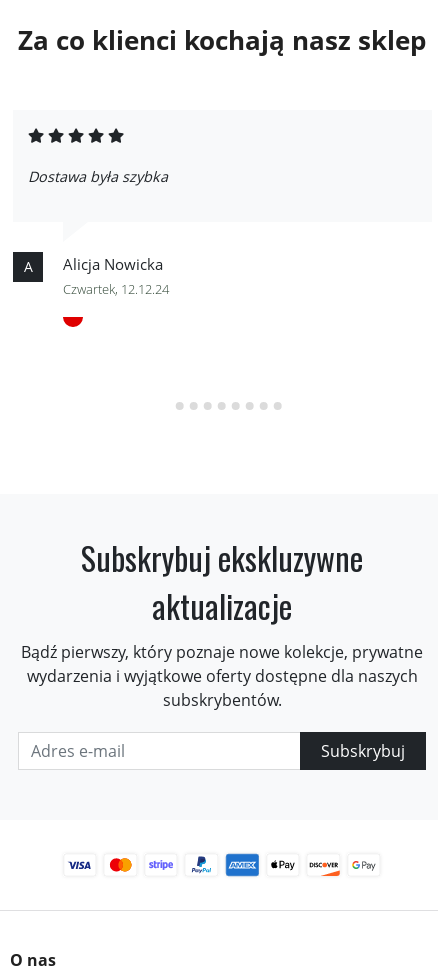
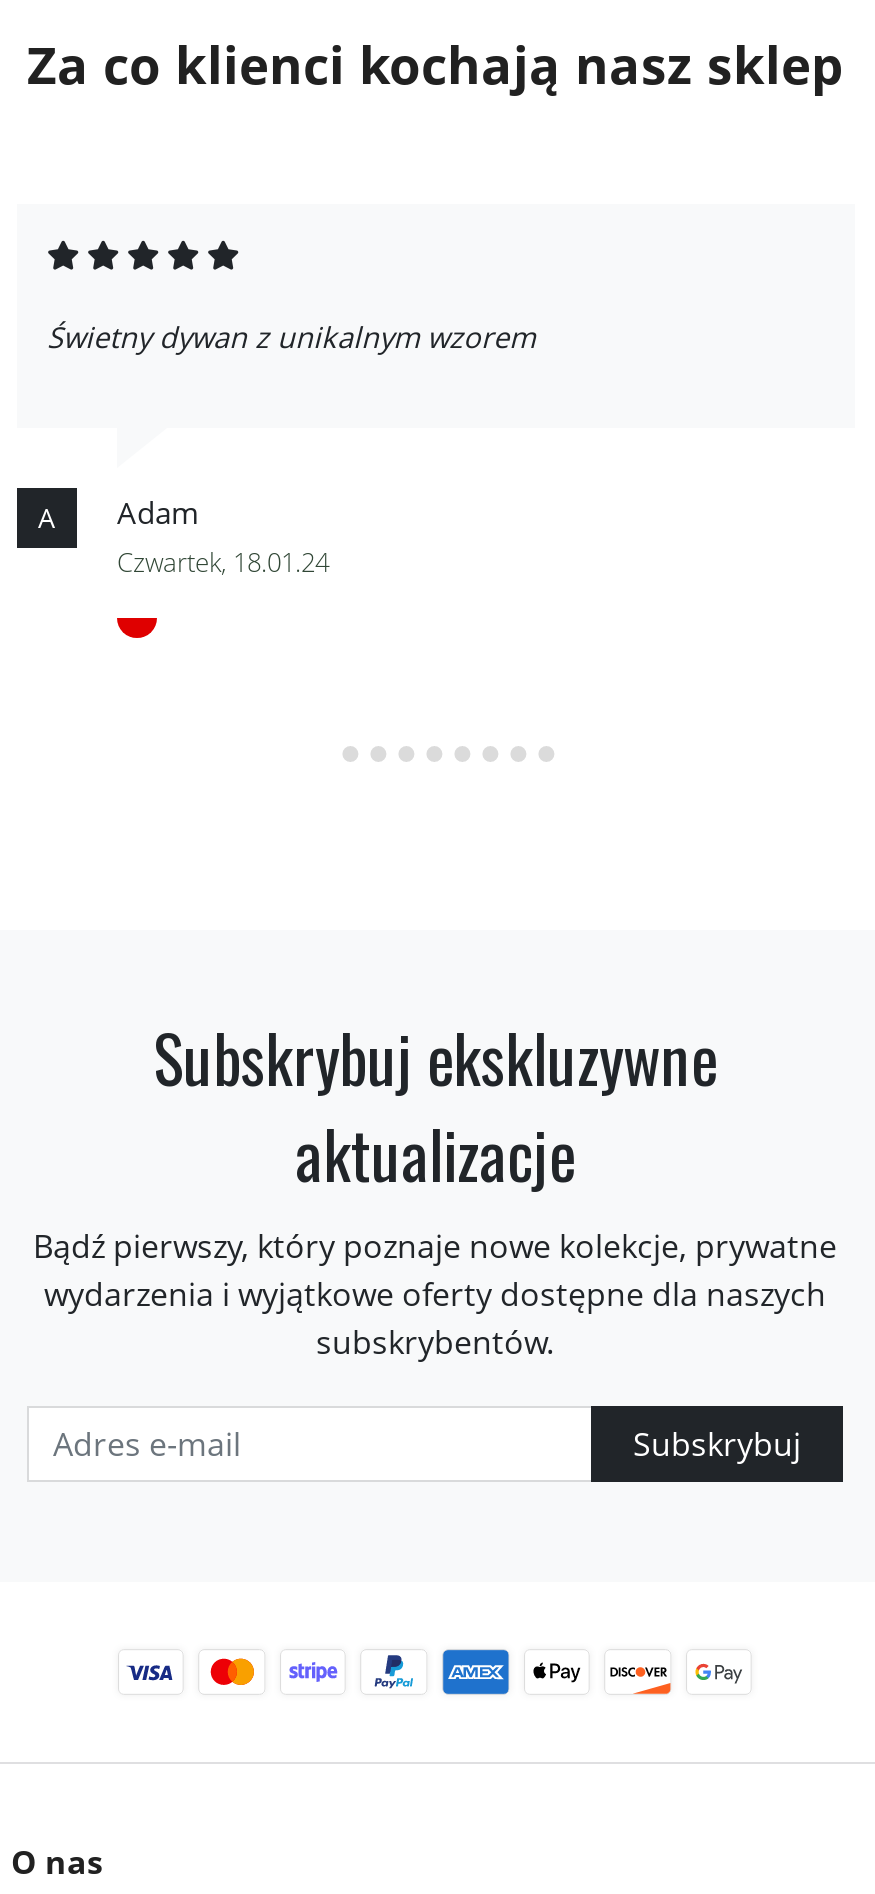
- Dostawa była szybka
+ Świetny dywan z unikalnym wzorem

- Alicja Nowicka
- Czwartek, 12.12.24
+ Adam
+ Czwartek, 18.01.24
